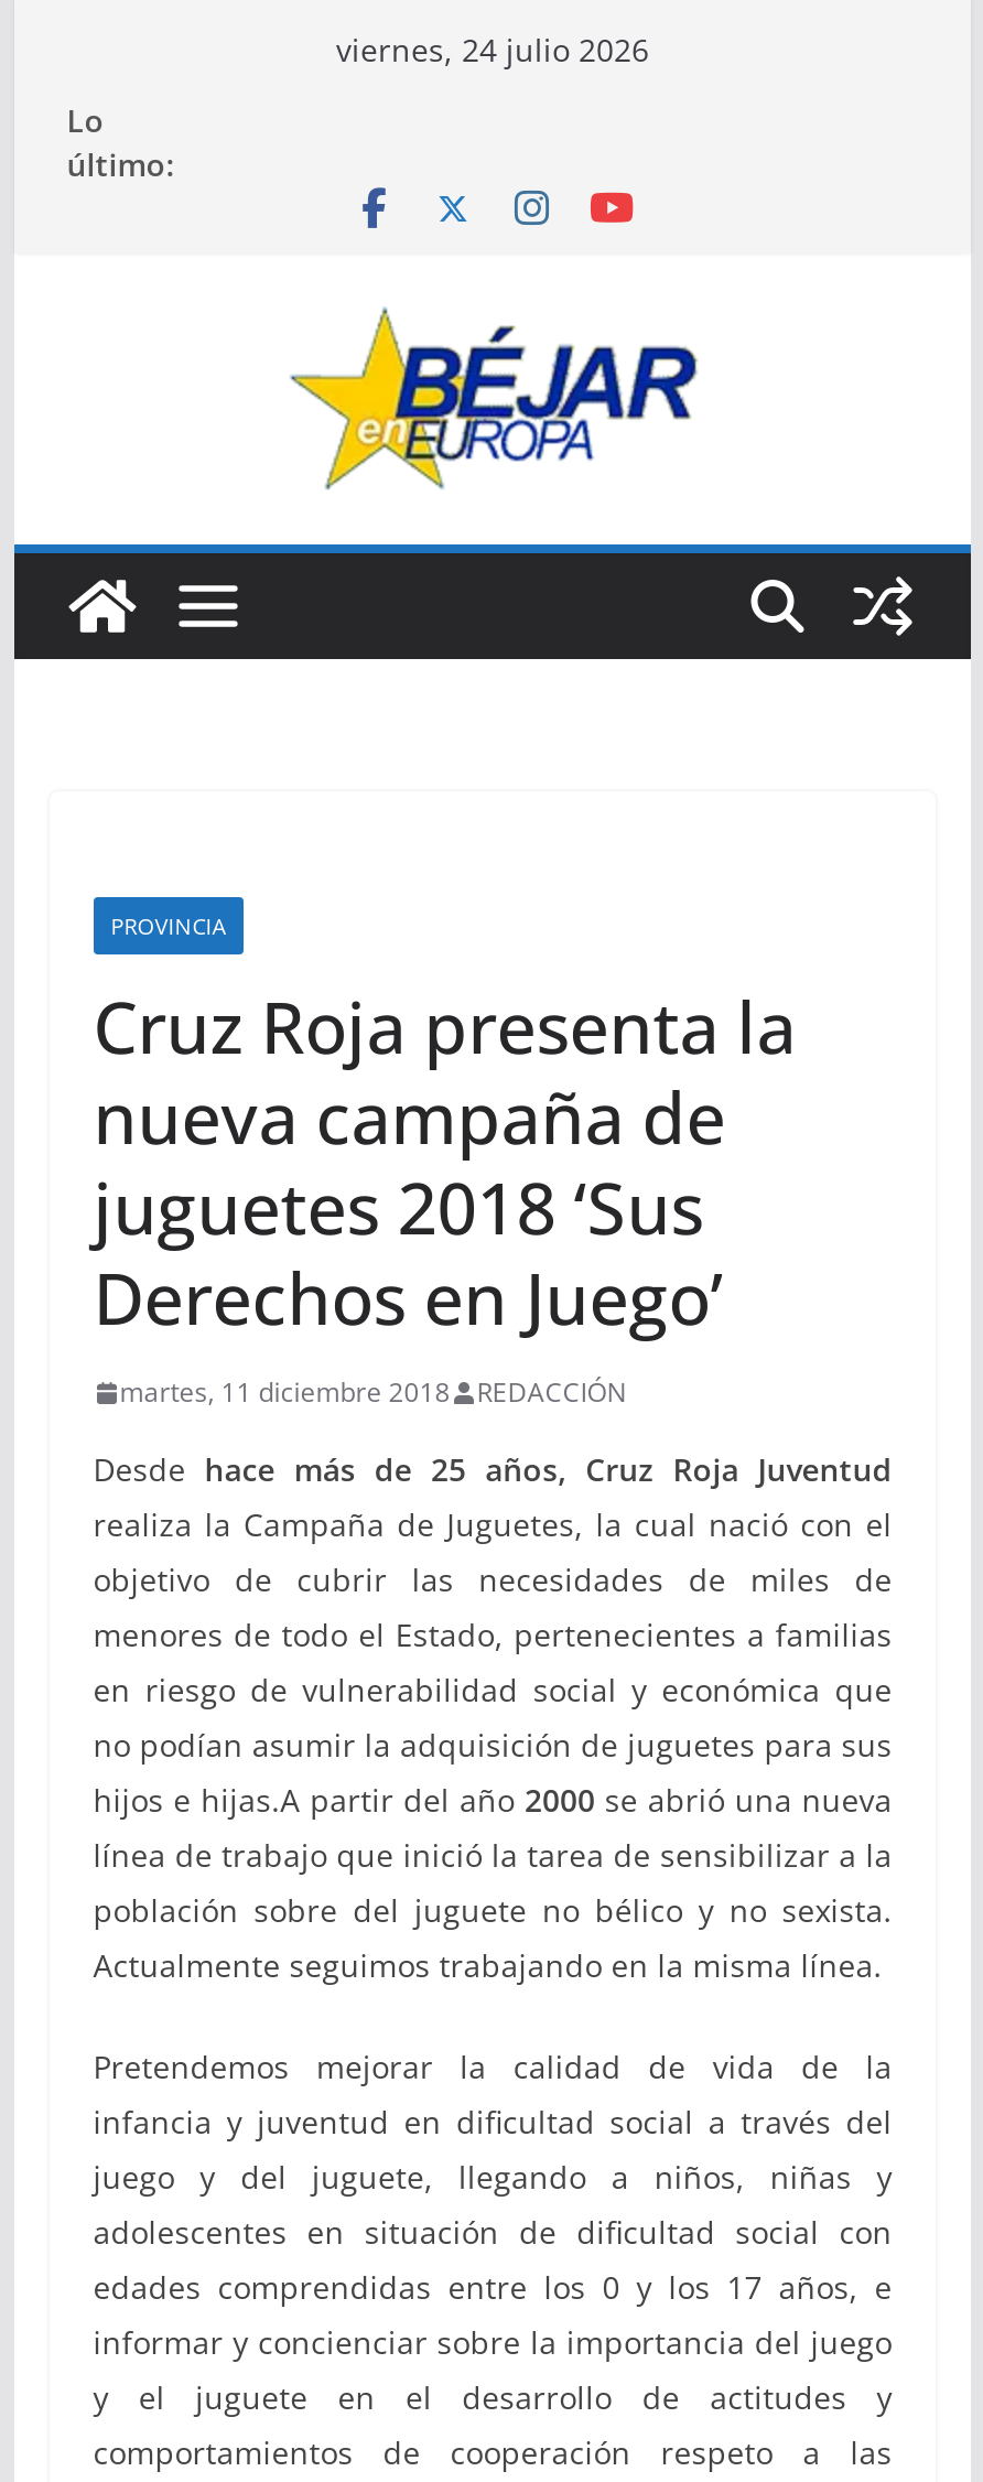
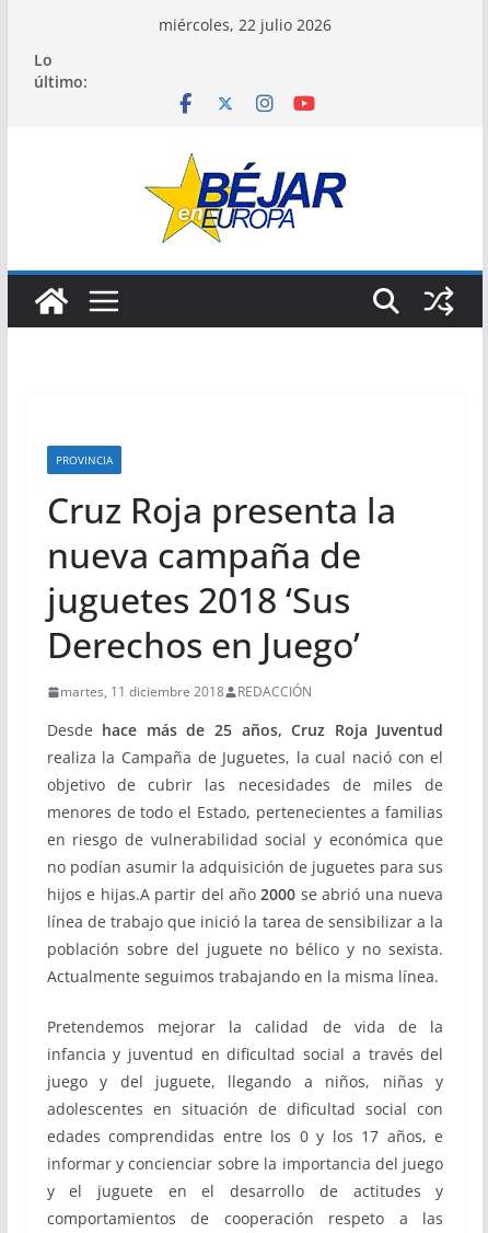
- viernes, 24 julio 2026
+ miércoles, 22 julio 2026
